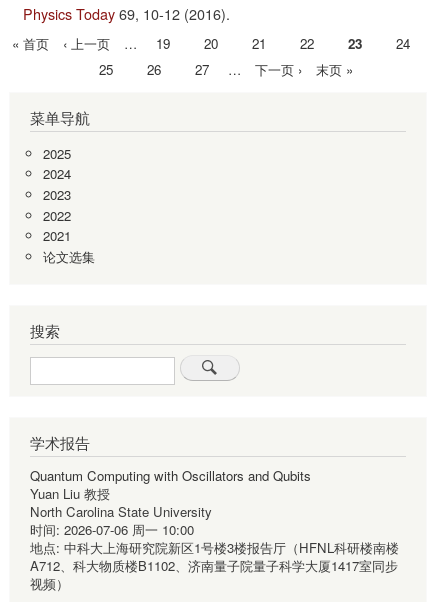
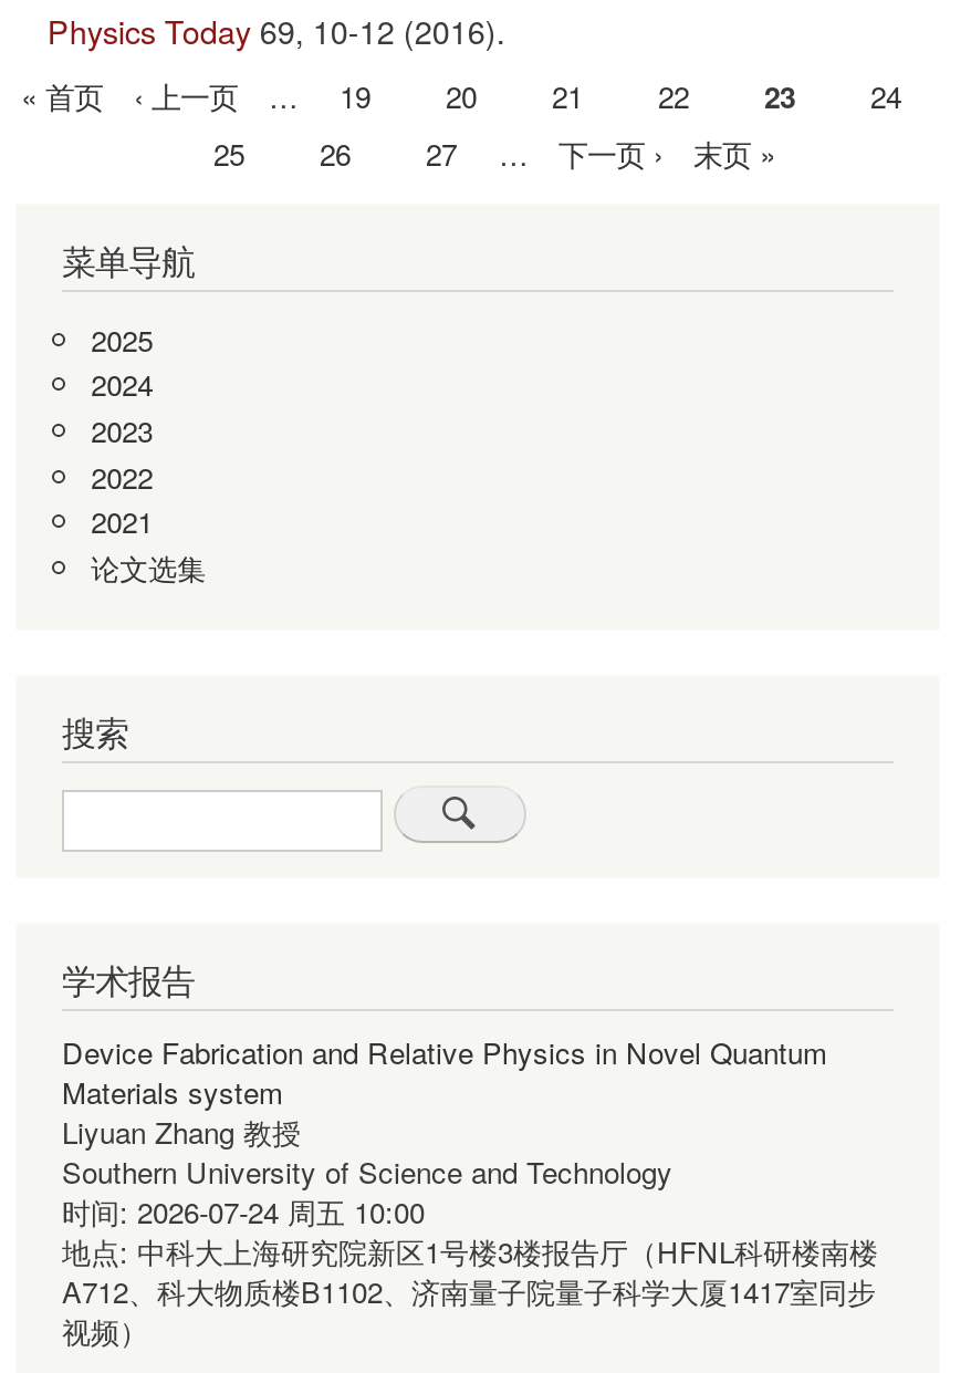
- Quantum Computing with Oscillators and Qubits
- Yuan Liu 教授
- North Carolina State University
- 时间: 2026-07-06 周一 10:00
+ Device Fabrication and Relative Physics in Novel Quantum
+ Materials system
+ Liyuan Zhang 教授
+ Southern University of Science and Technology
+ 时间: 2026-07-24 周五 10:00
